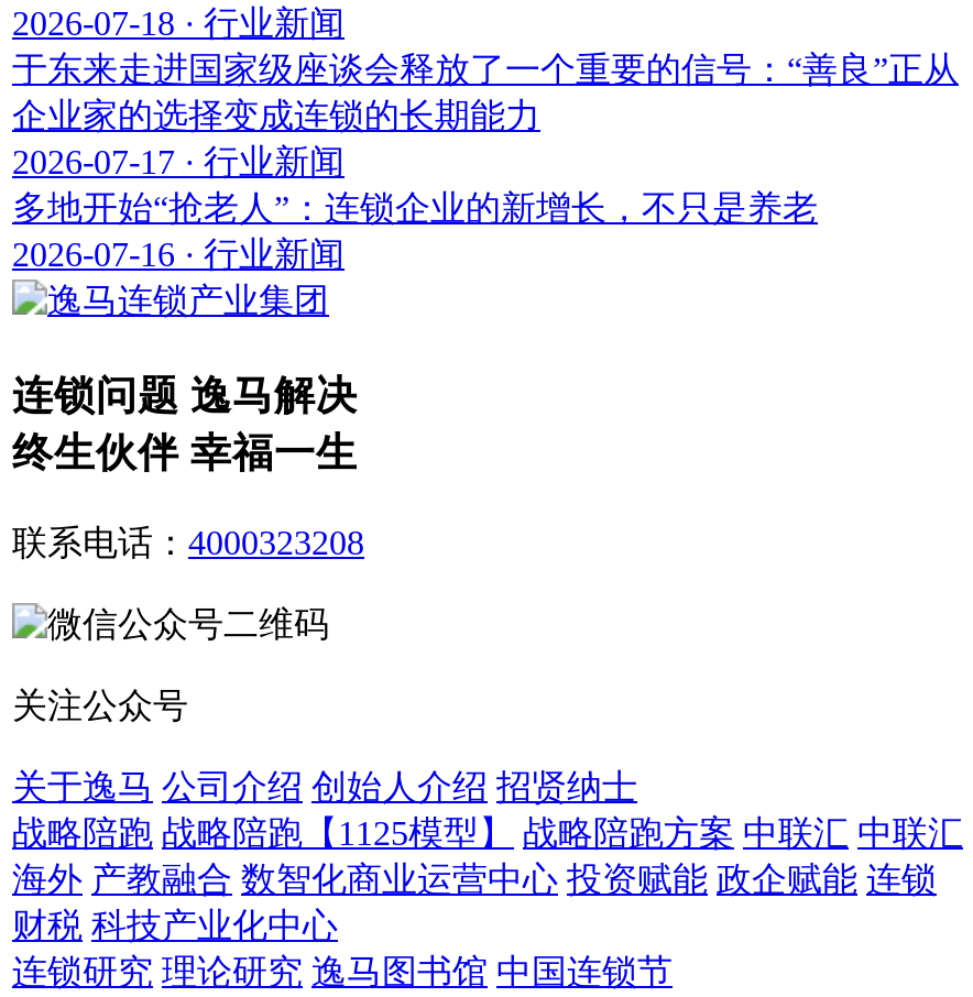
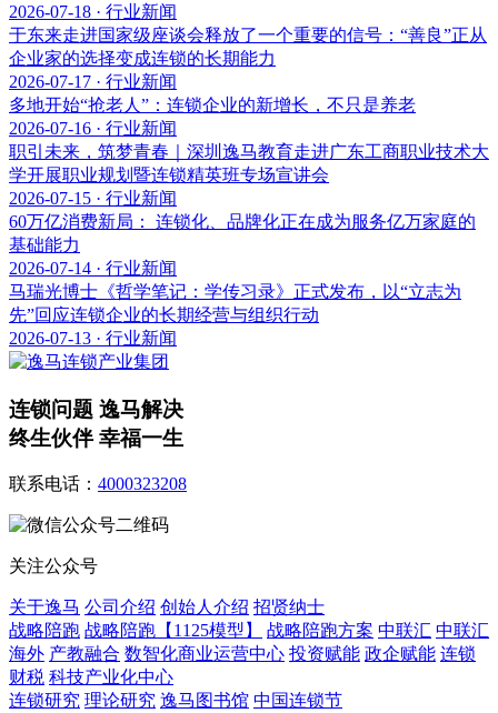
+ 职引未来，筑梦青春｜深圳逸马教育走进广东工商职业技术大
+ 学开展职业规划暨连锁精英班专场宣讲会
+ 2026-07-15 · 行业新闻
+ 60万亿消费新局： 连锁化、品牌化正在成为服务亿万家庭的
+ 基础能力
+ 2026-07-14 · 行业新闻
+ 马瑞光博士《哲学笔记：学传习录》正式发布，以“立志为
+ 先”回应连锁企业的长期经营与组织行动
+ 2026-07-13 · 行业新闻
